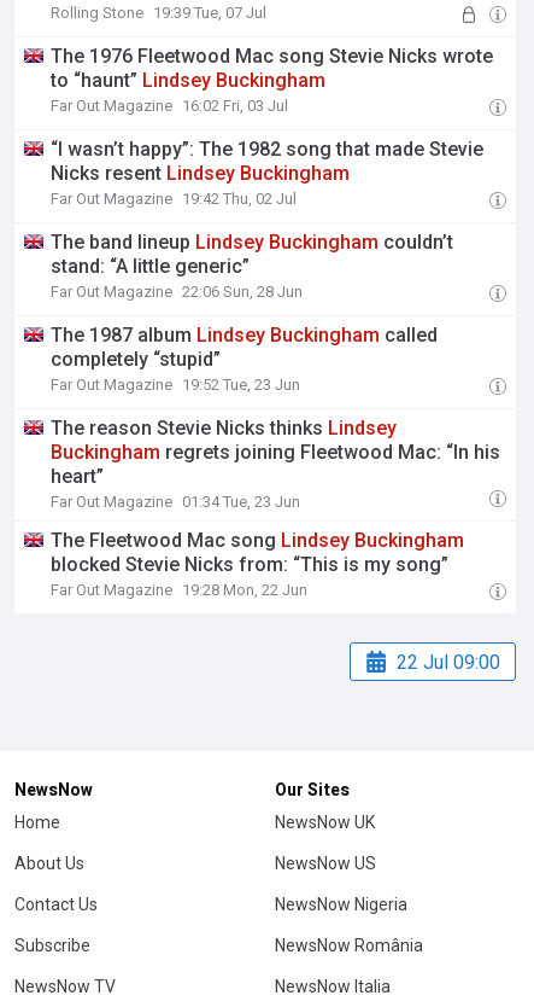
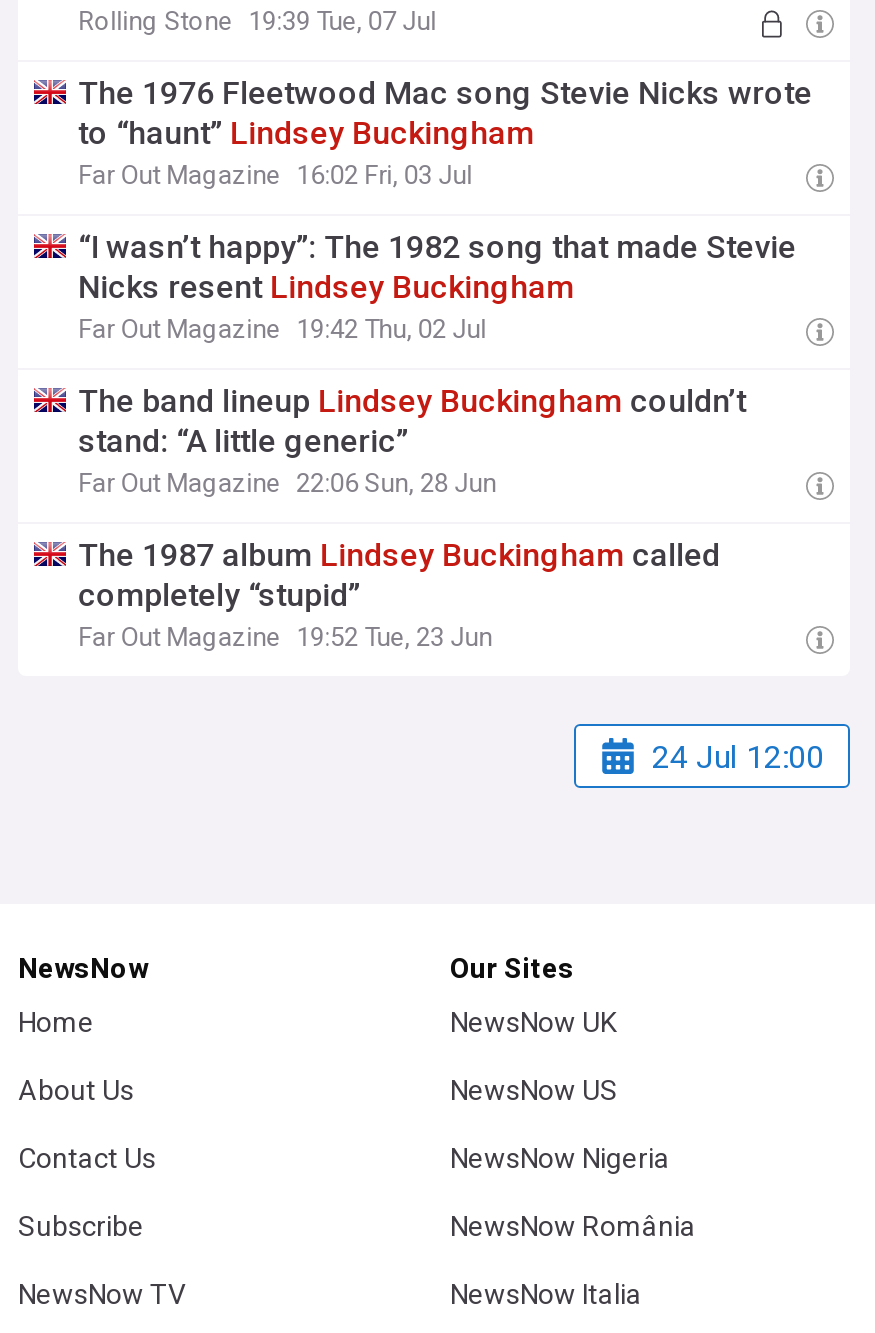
- The reason Stevie Nicks thinks Lindsey
- Buckingham regrets joining Fleetwood Mac: “In his
- heart”
- Far Out Magazine 01:34 Tue, 23 Jun
- The Fleetwood Mac song Lindsey Buckingham
- blocked Stevie Nicks from: “This is my song”
- Far Out Magazine 19:28 Mon, 22 Jun
- 22 Jul 09:00
+ 24 Jul 12:00
